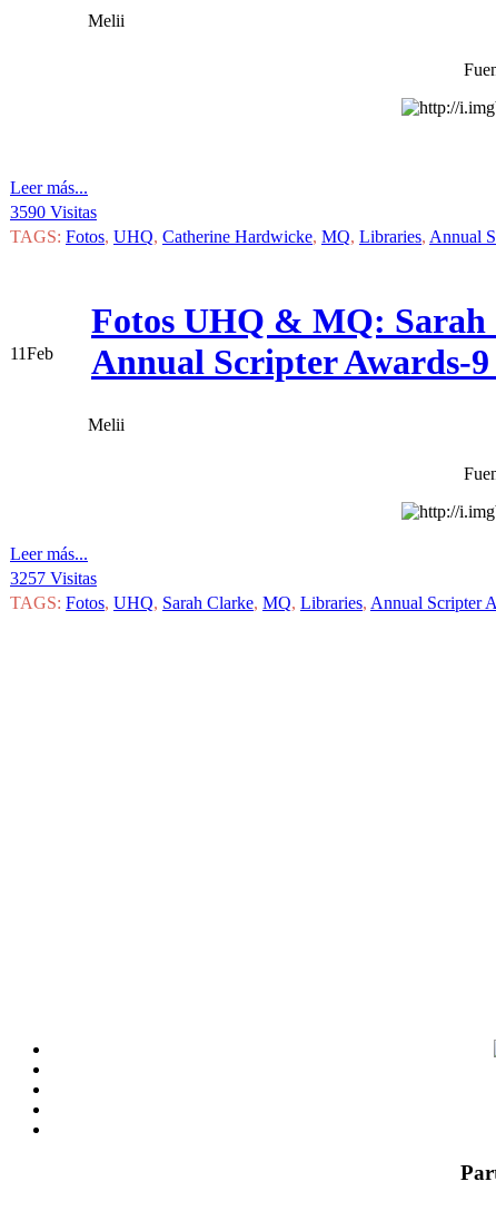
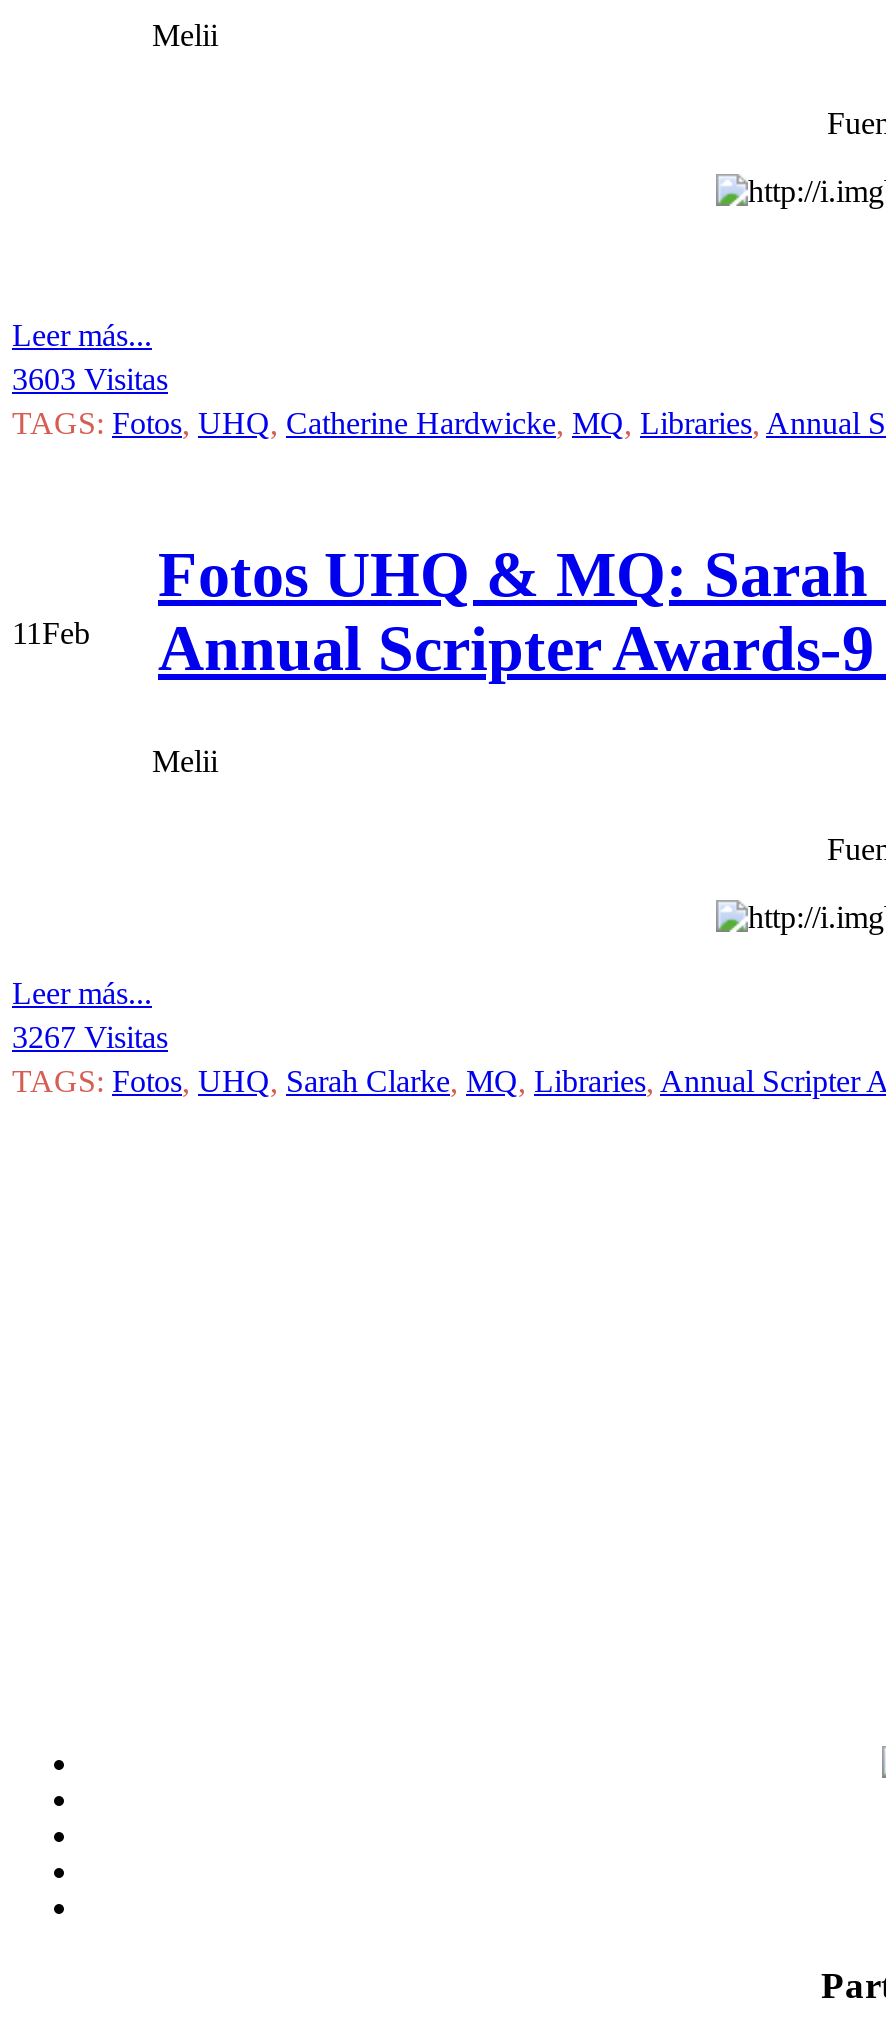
- 3590 Visitas
+ 3603 Visitas

- 3257 Visitas
+ 3267 Visitas
